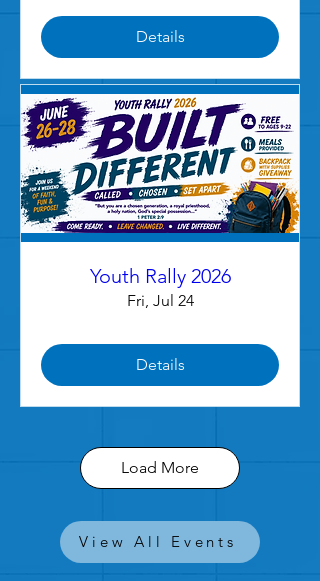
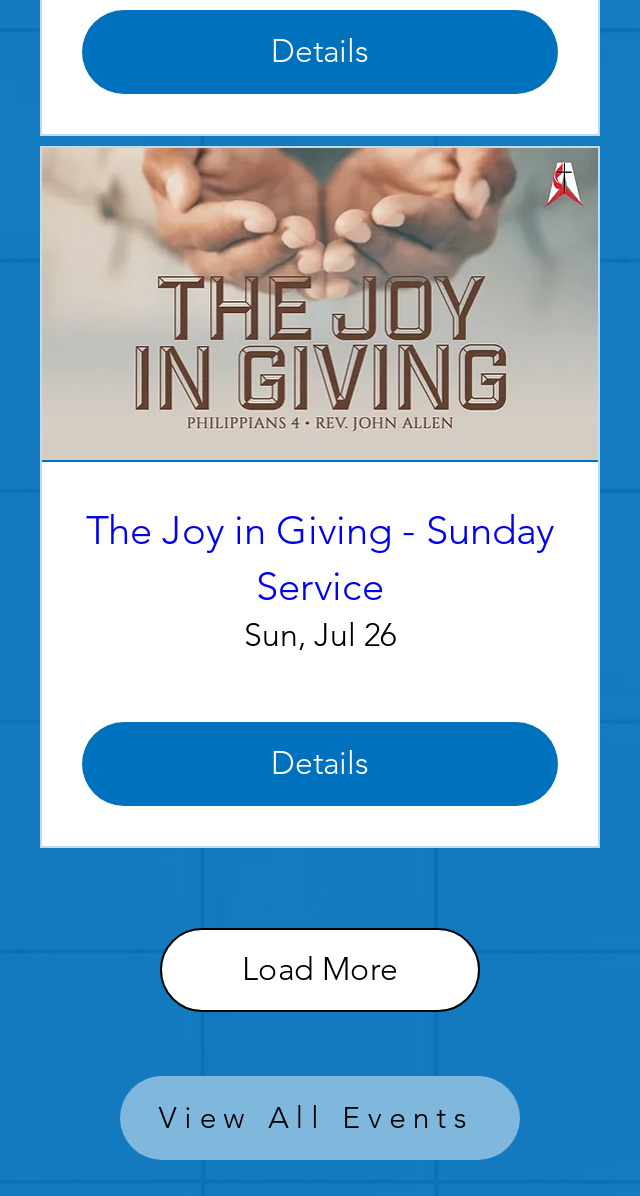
- [image]
- Youth Rally 2026
- Fri, Jul 24
+ [image]
+ The Joy in Giving - Sunday
+ Service
+ Sun, Jul 26
